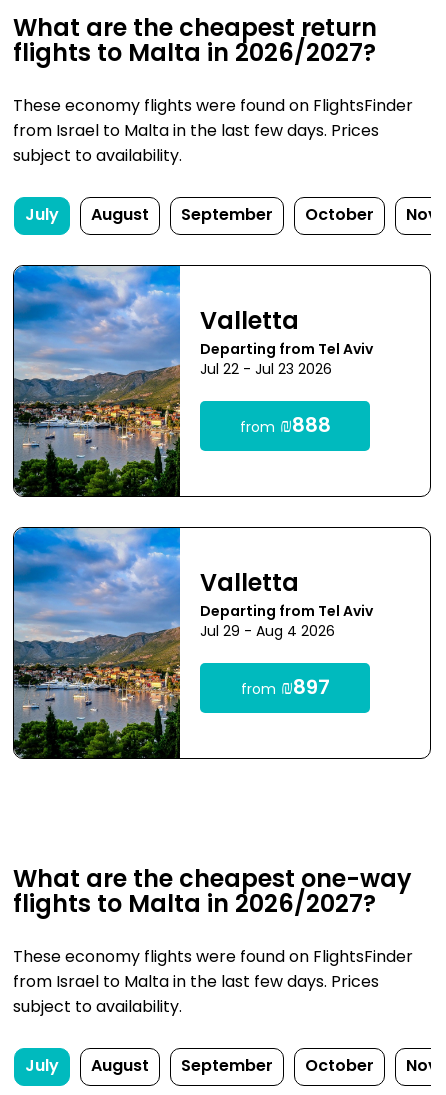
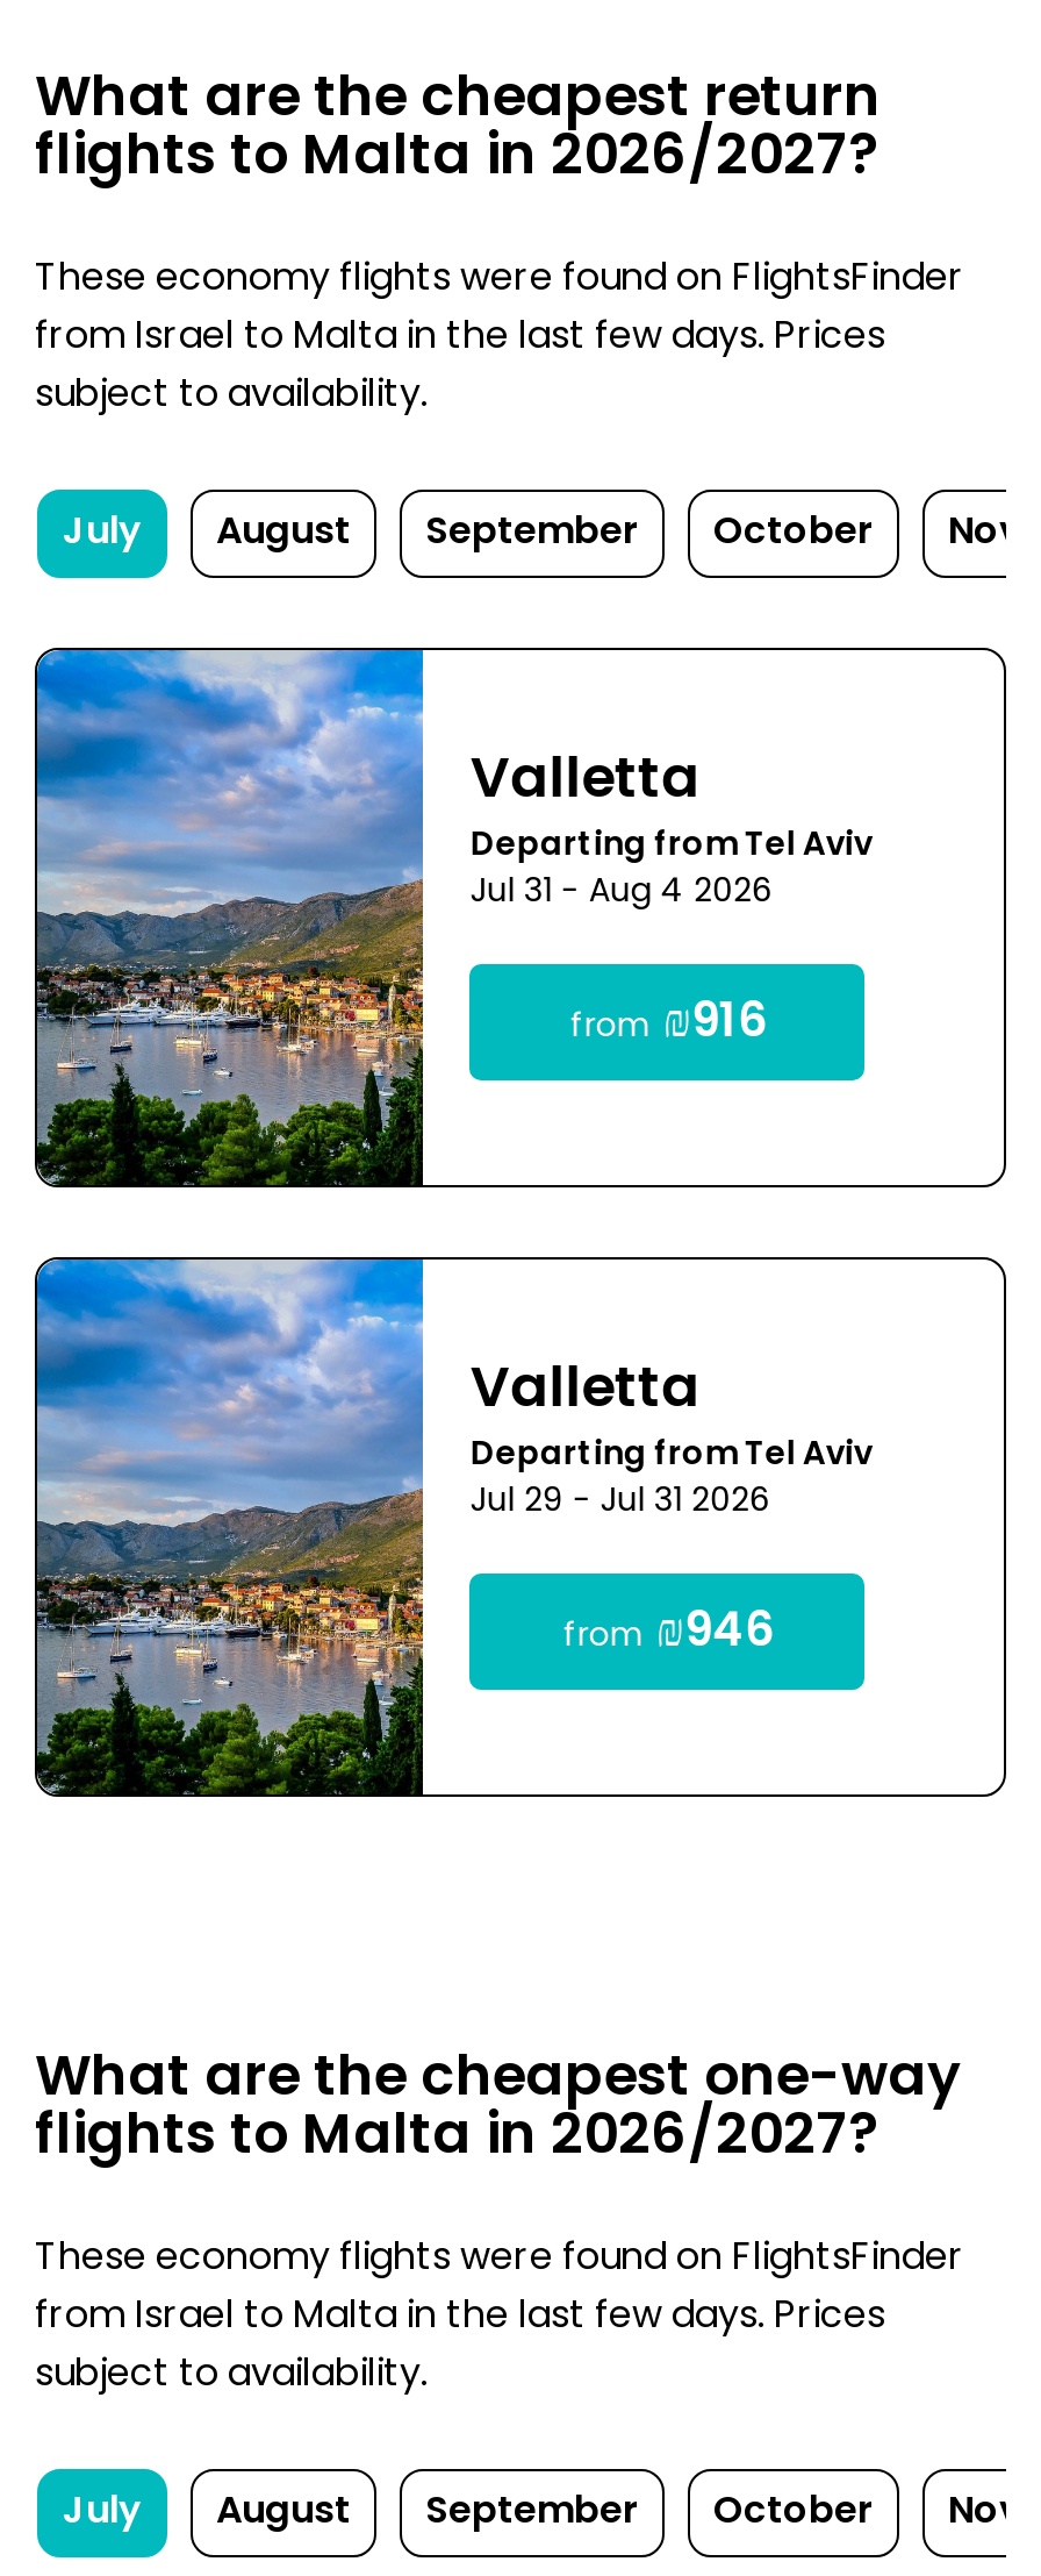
- Jul 22 - Jul 23 2026
+ Jul 31 - Aug 4 2026

- from ₪888
+ from ₪916

- Jul 29 - Aug 4 2026
+ Jul 29 - Jul 31 2026

- from ₪897
+ from ₪946
